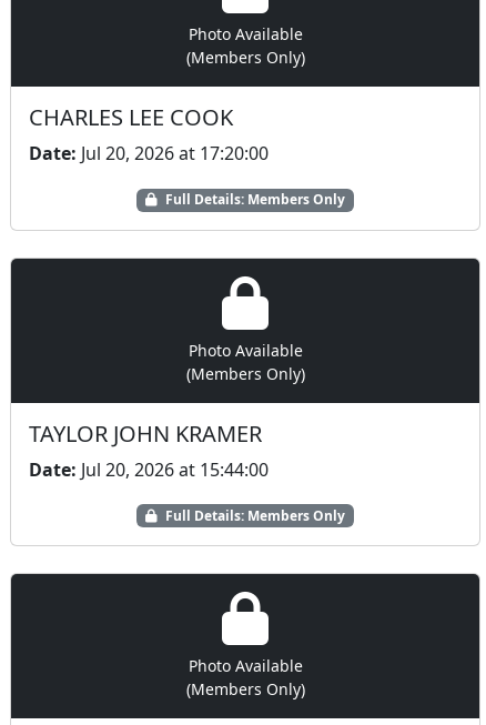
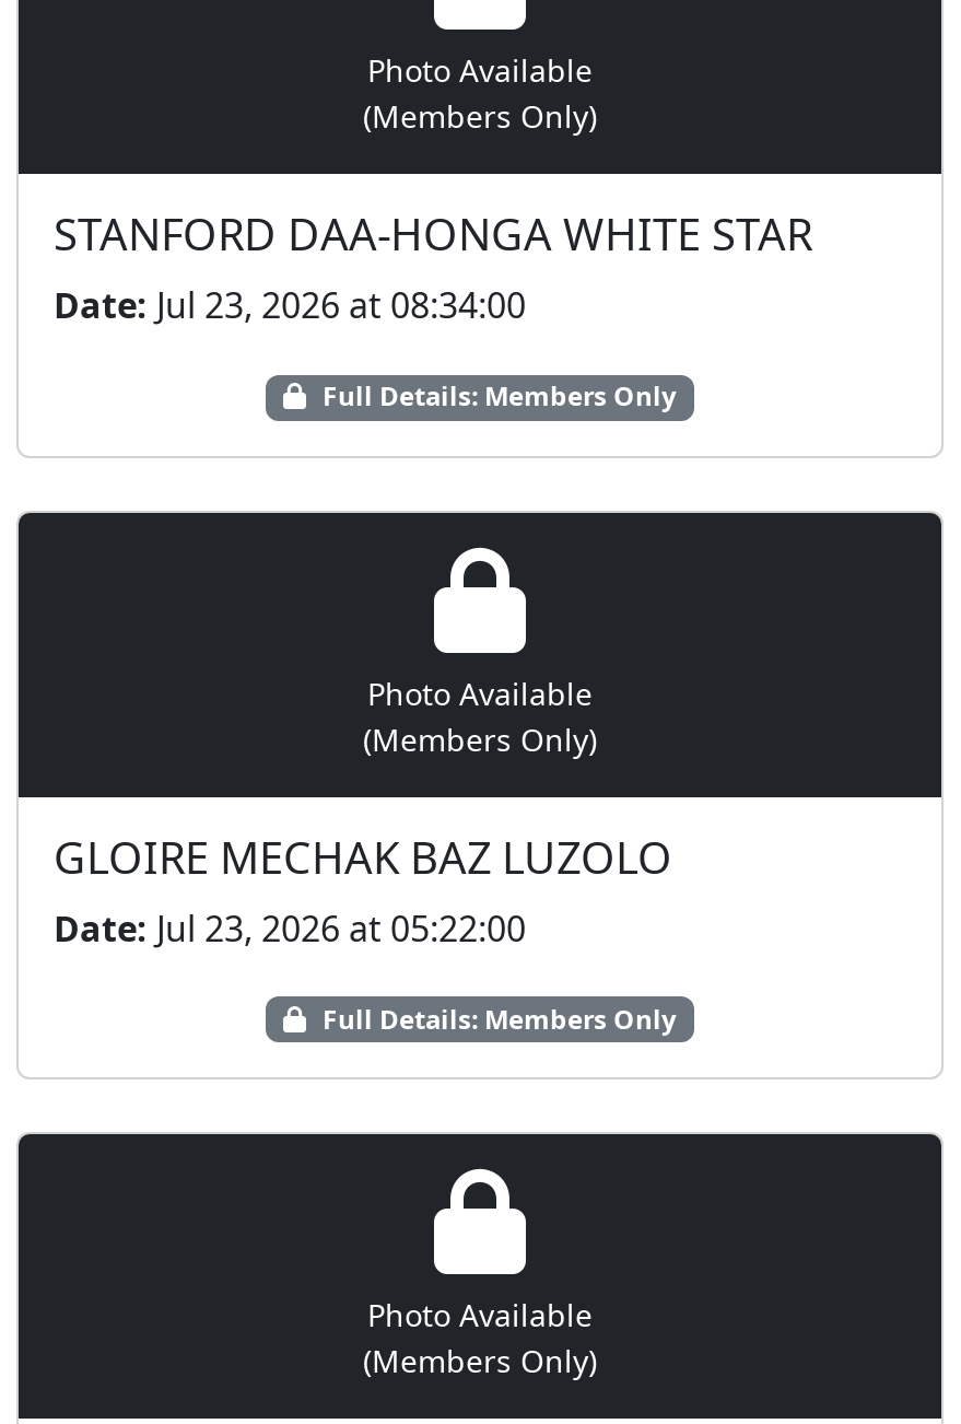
- CHARLES LEE COOK
- Date: Jul 20, 2026 at 17:20:00
+ STANFORD DAA-HONGA WHITE STAR
+ Date: Jul 23, 2026 at 08:34:00

- TAYLOR JOHN KRAMER
- Date: Jul 20, 2026 at 15:44:00
+ GLOIRE MECHAK BAZ LUZOLO
+ Date: Jul 23, 2026 at 05:22:00
